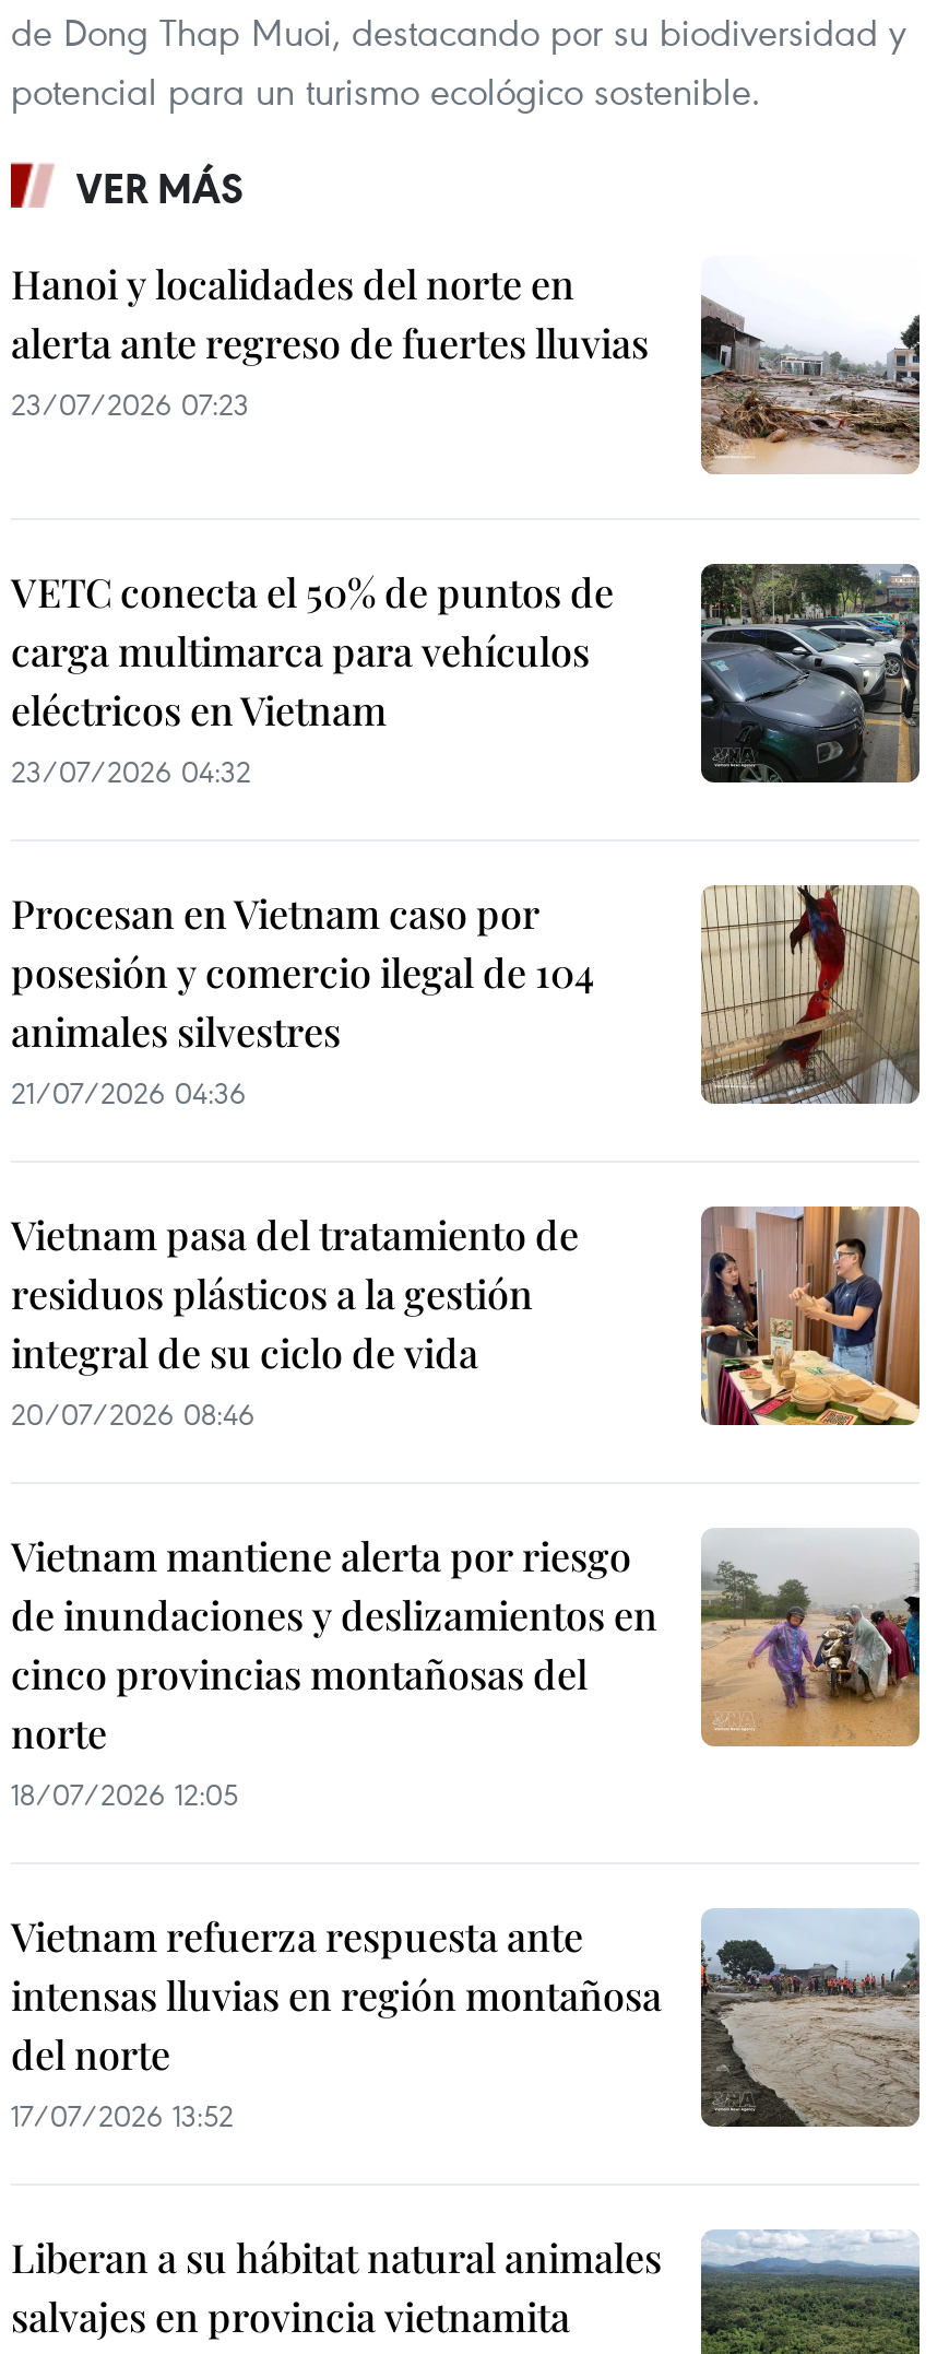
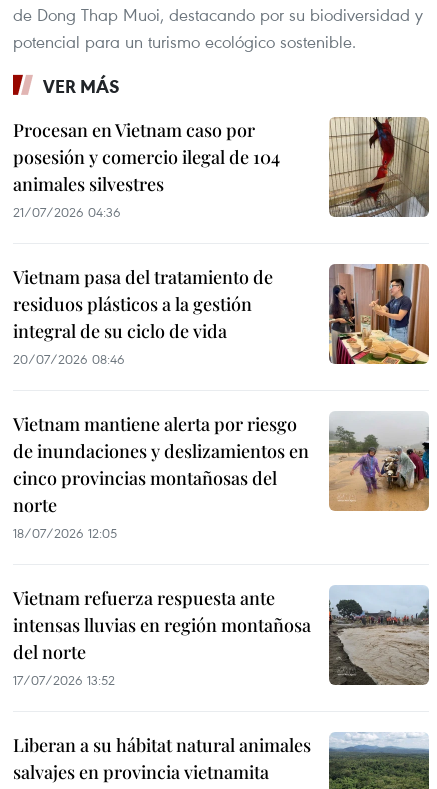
- [image]
- Hanoi y localidades del norte en
- alerta ante regreso de fuertes lluvias
- 23/07/2026 07:23

- [image]
- VETC conecta el 50% de puntos de
- carga multimarca para vehículos
- eléctricos en Vietnam
- 23/07/2026 04:32
